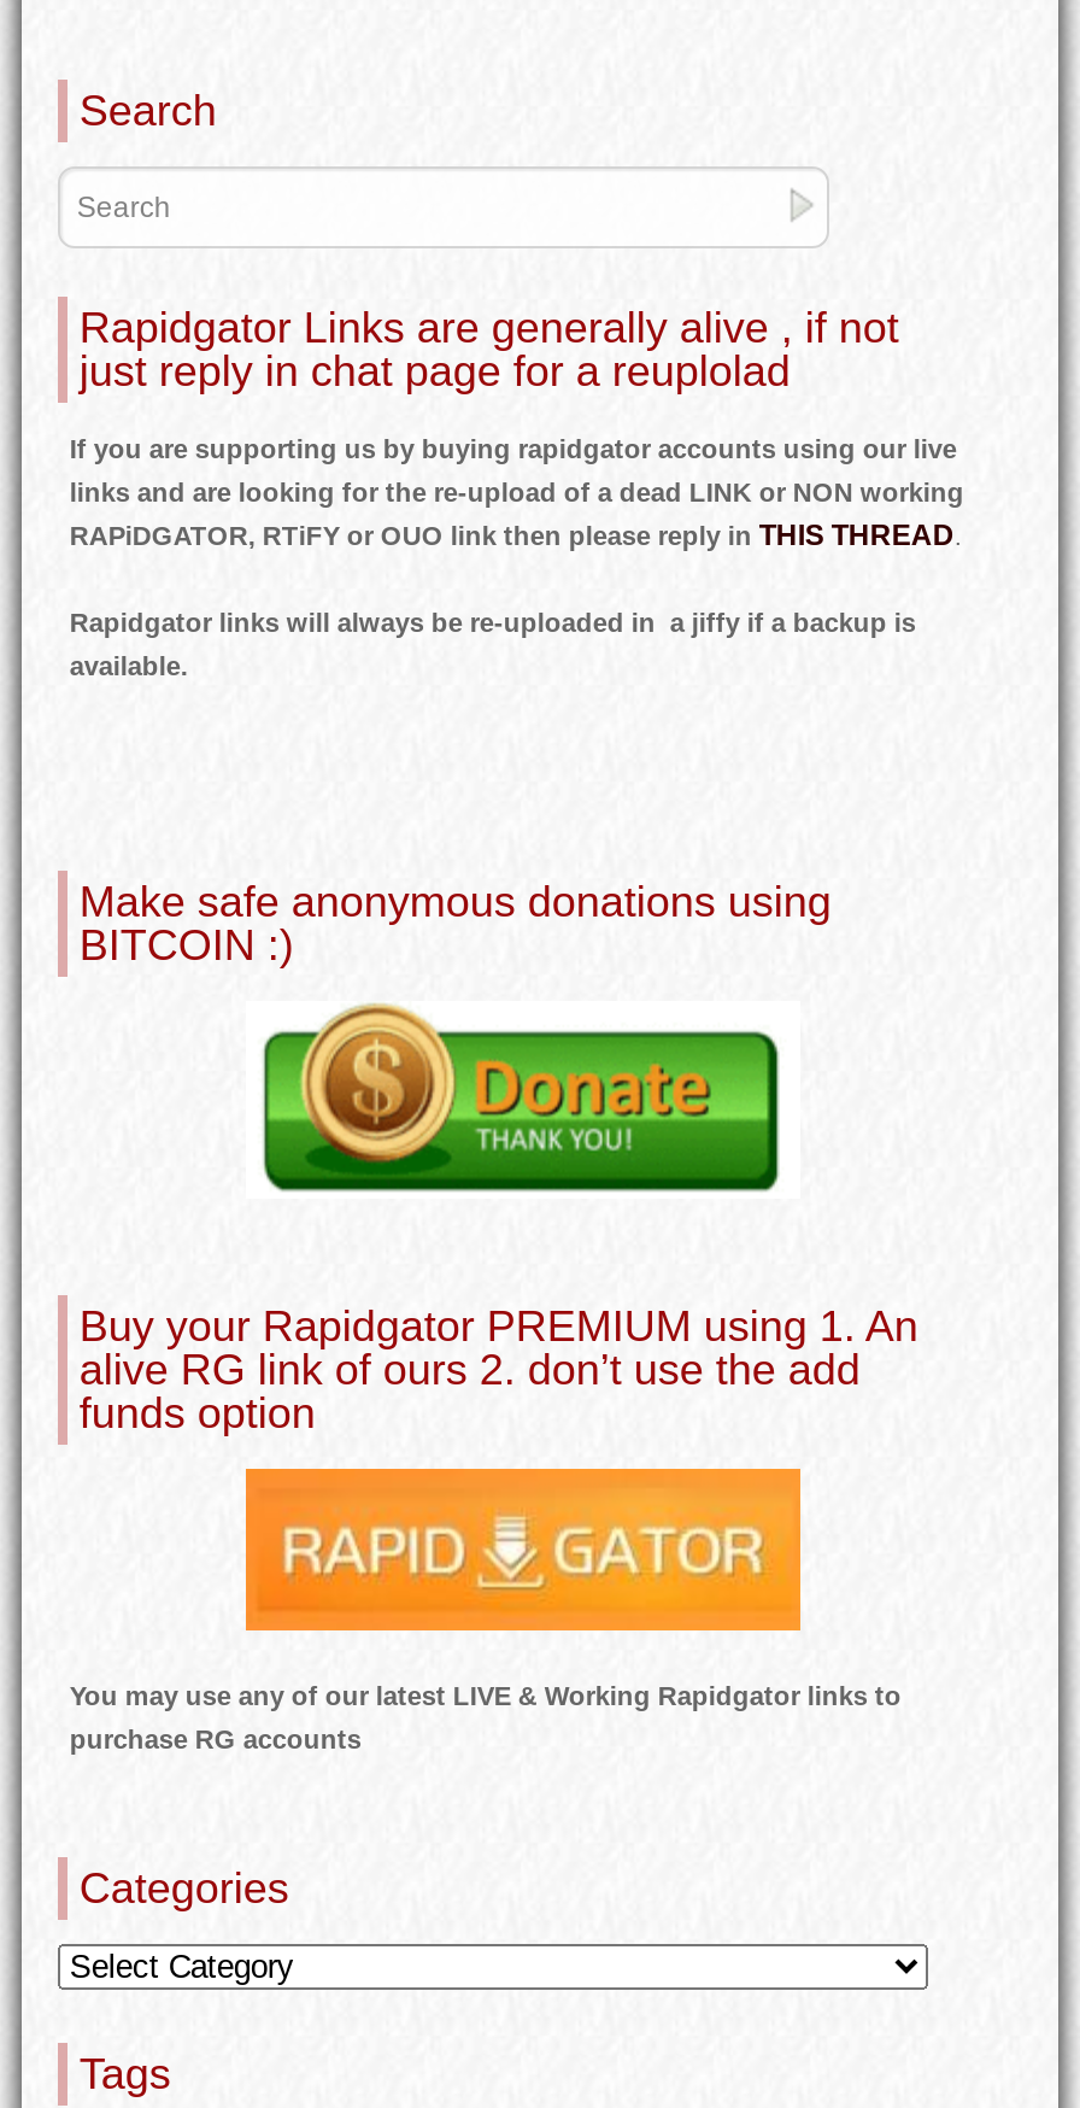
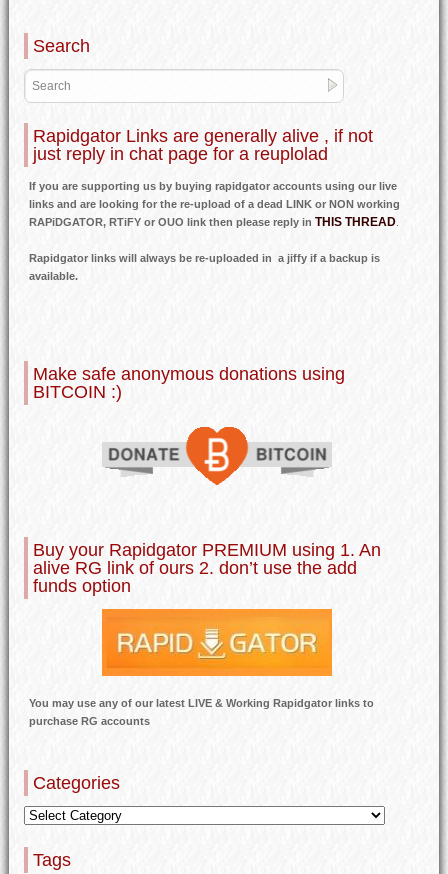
- [image]
+ [image]
